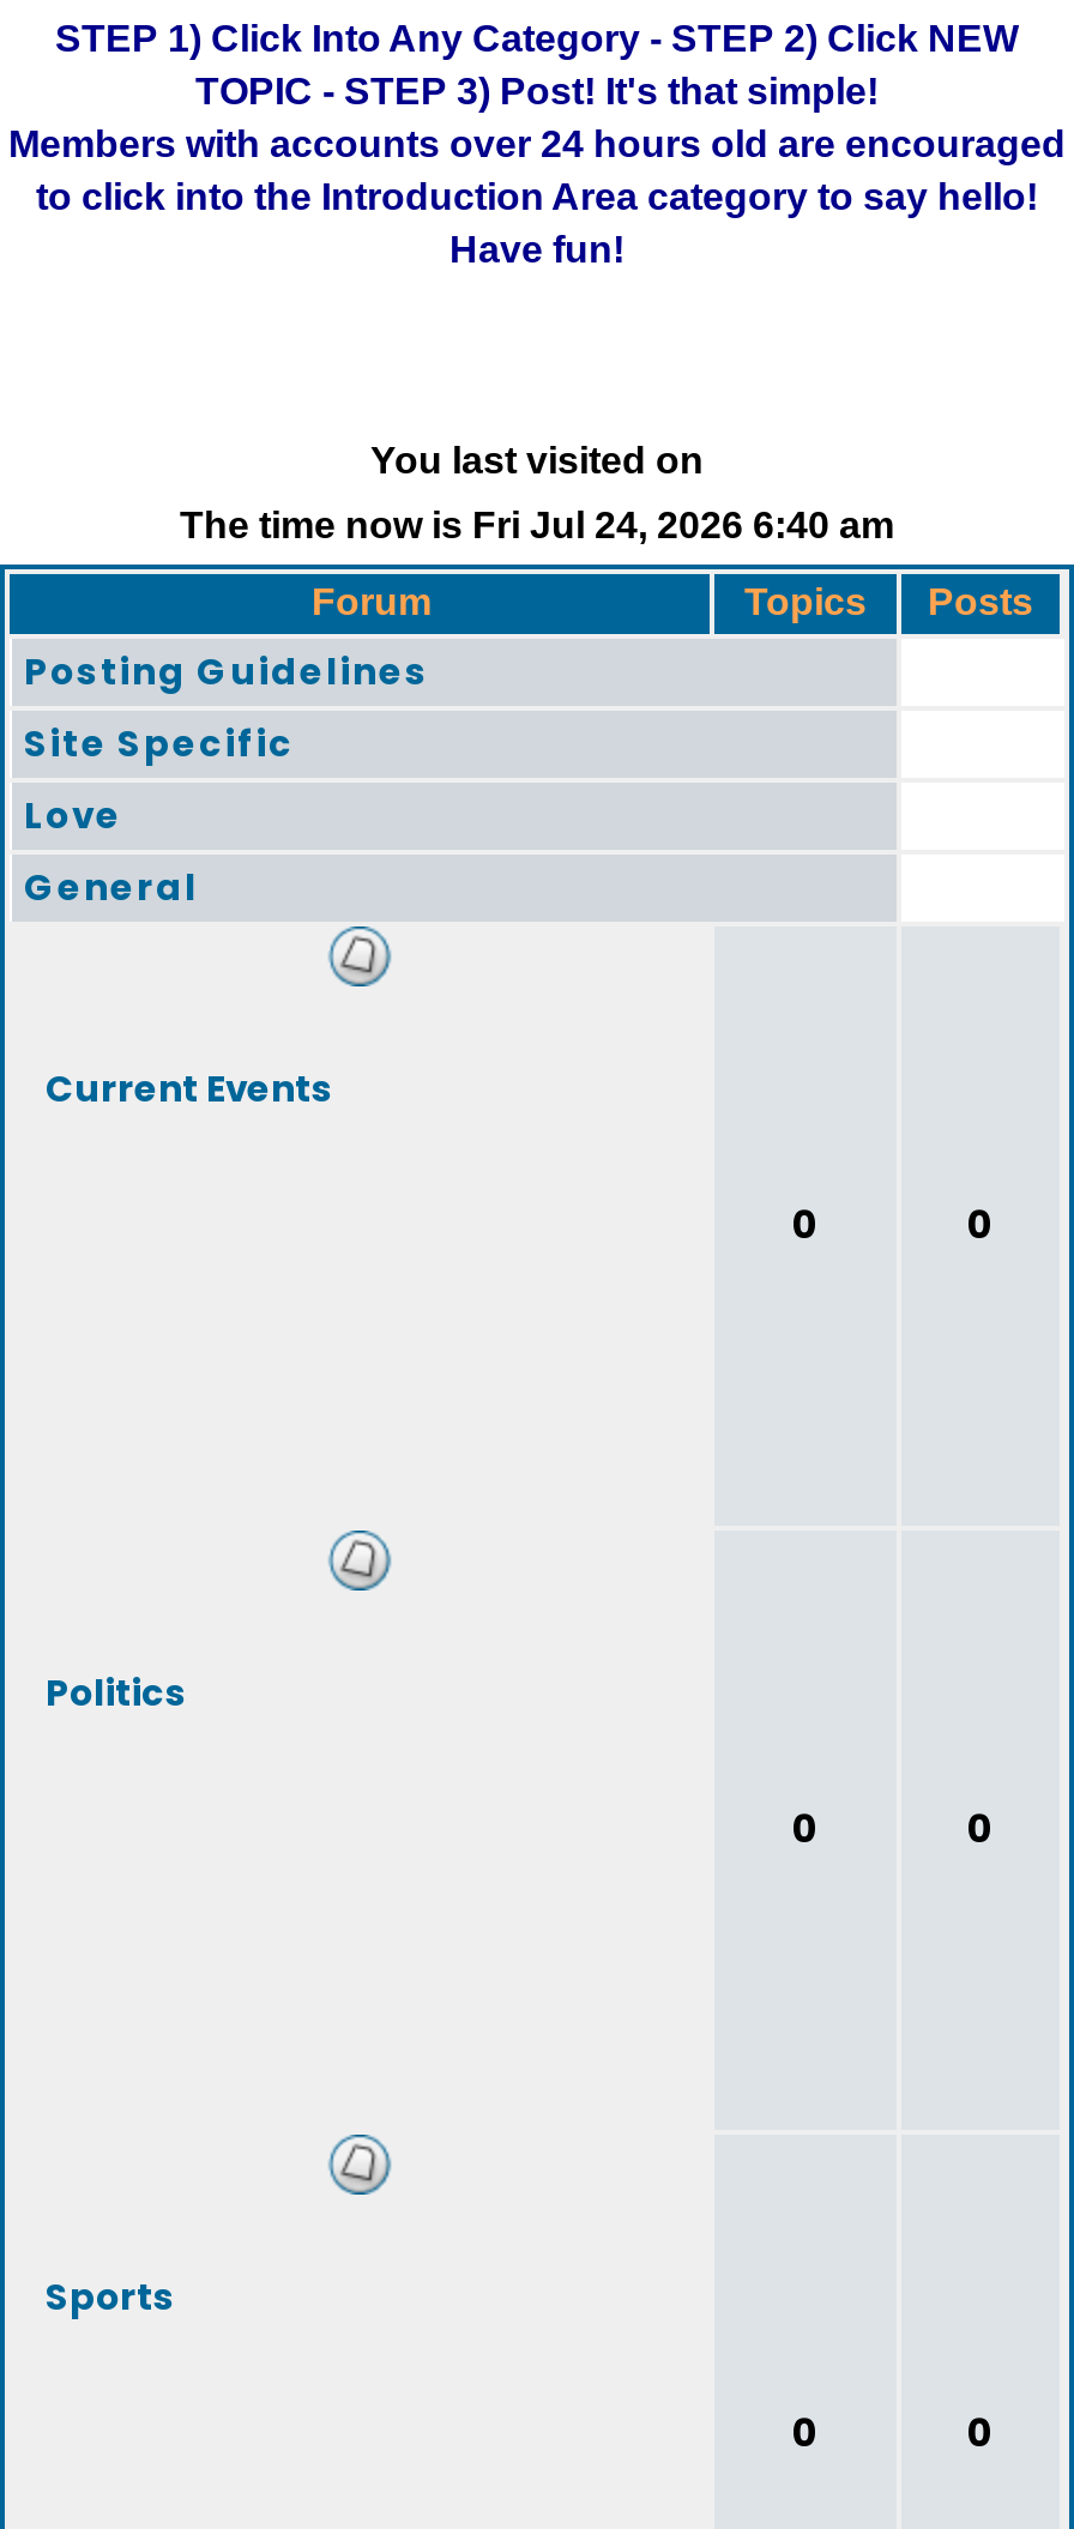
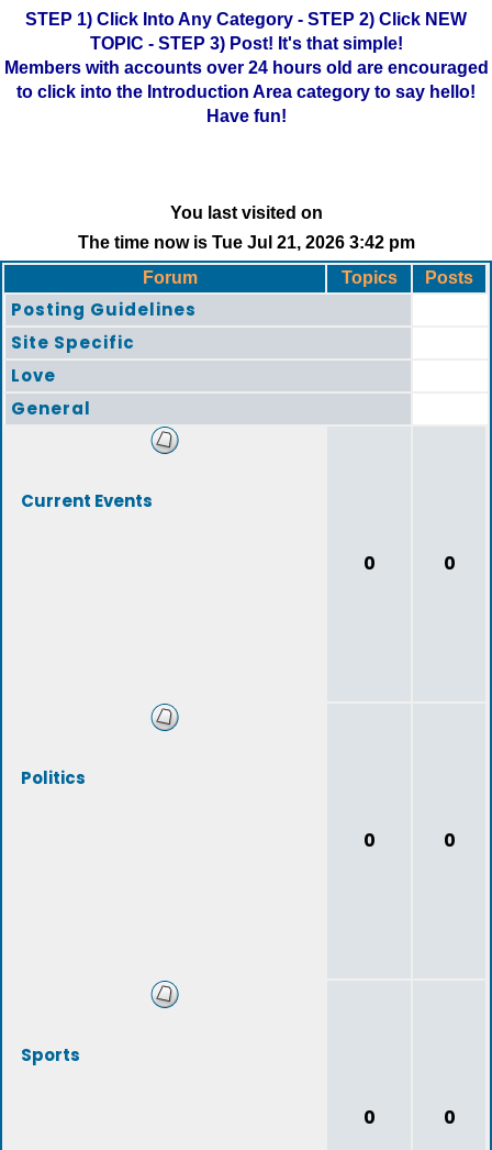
- The time now is Fri Jul 24, 2026 6:40 am
+ The time now is Tue Jul 21, 2026 3:42 pm
